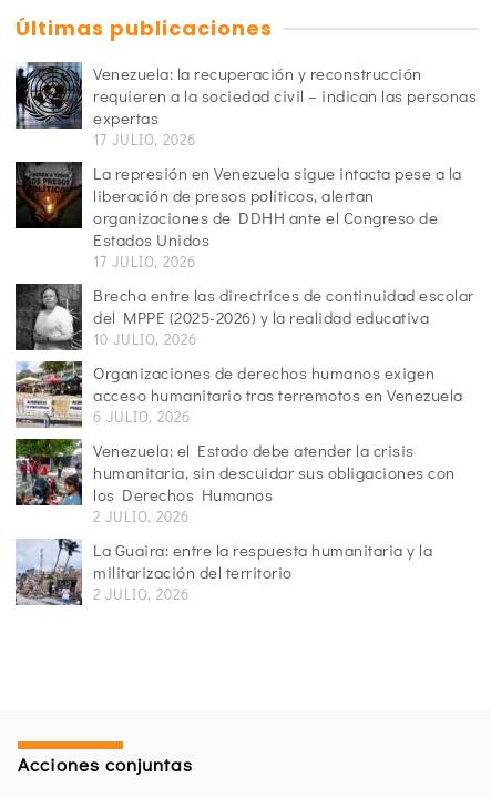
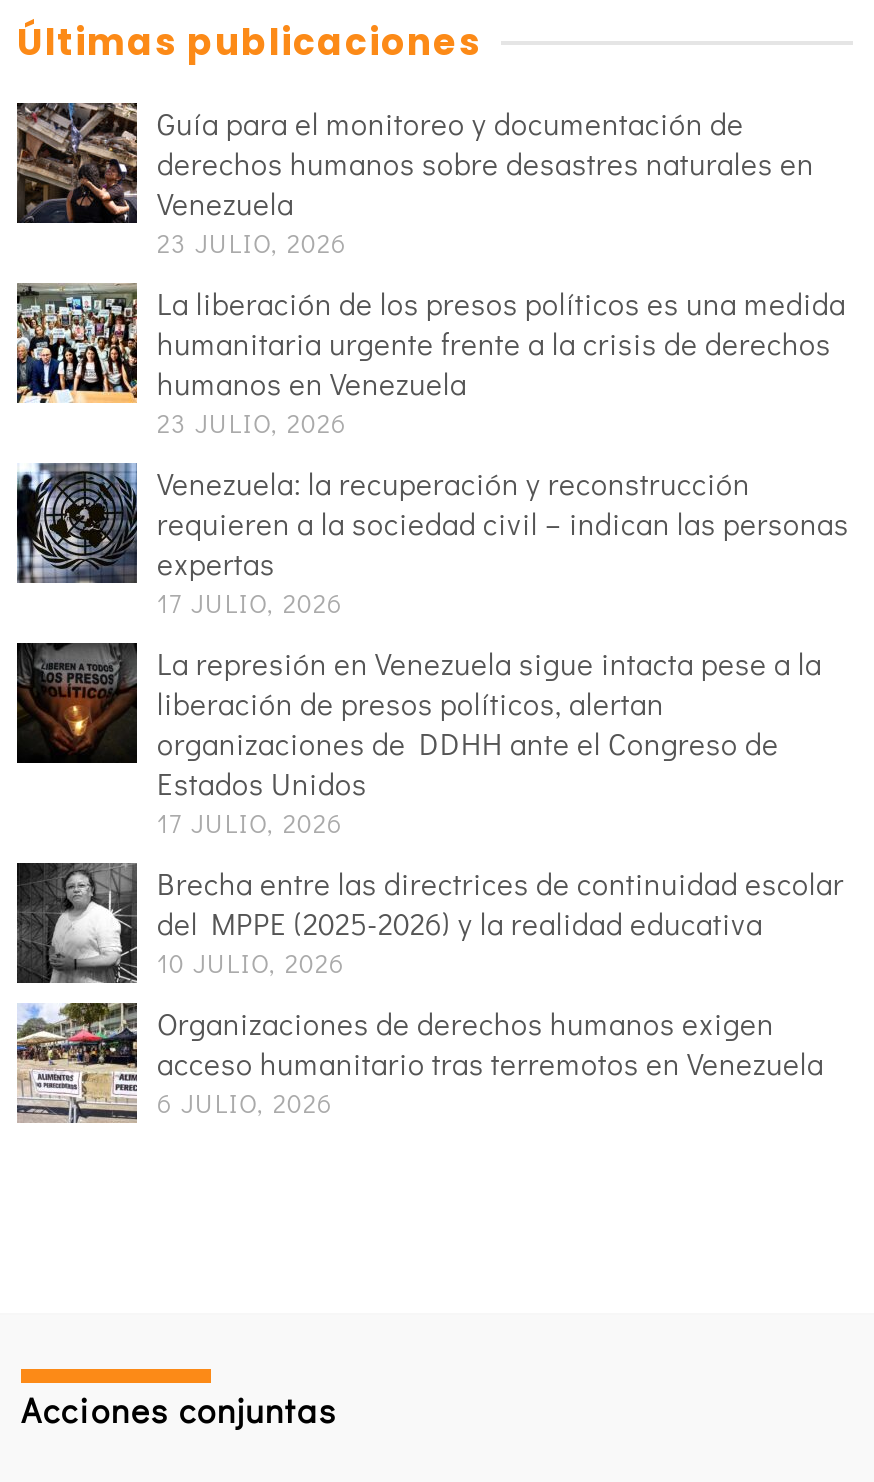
+ [image]
+ Guía para el monitoreo y documentación de
+ derechos humanos sobre desastres naturales en
+ Venezuela
+ 23 JULIO, 2026
+ La liberación de los presos políticos es una medida
+ humanitaria urgente frente a la crisis de derechos
+ humanos en Venezuela
+ 23 JULIO, 2026

+ [image]

moved down: [image] | Venezuela: la recuperación y reconstrucción | requieren a la sociedad civil – indican las personas | ... | acceso humanitario tras terremotos en Venezuela | 6 JULIO, 2026

- [image]
- Venezuela: el Estado debe atender la crisis
- humanitaria, sin descuidar sus obligaciones con
- los Derechos Humanos
- 2 JULIO, 2026
- La Guaira: entre la respuesta humanitaria y la
- militarización del territorio
- 2 JULIO, 2026

- [image]
